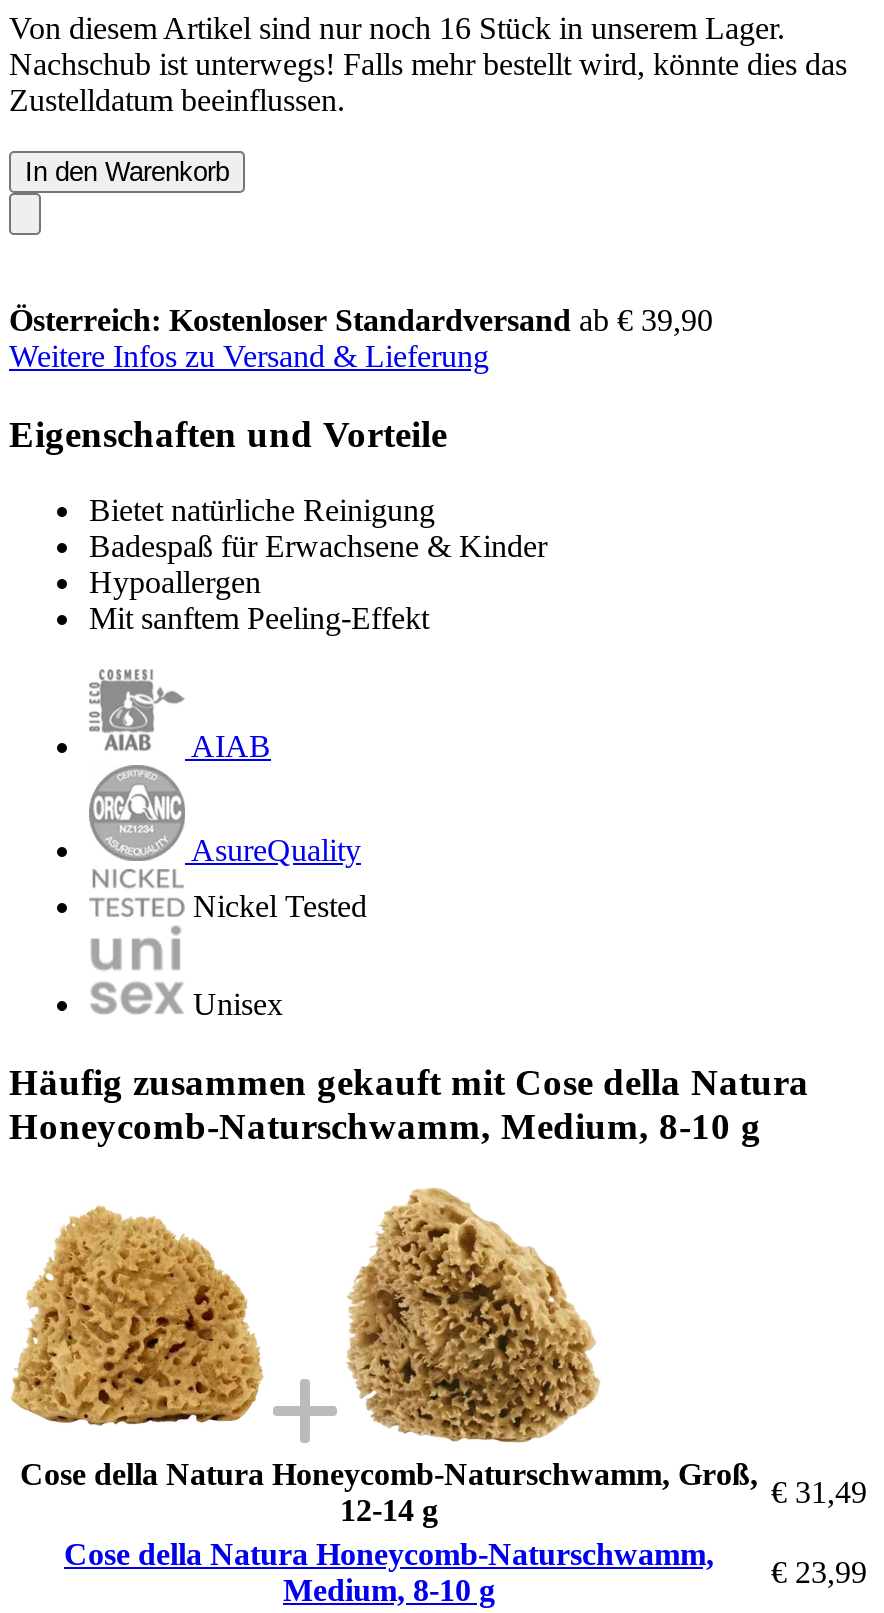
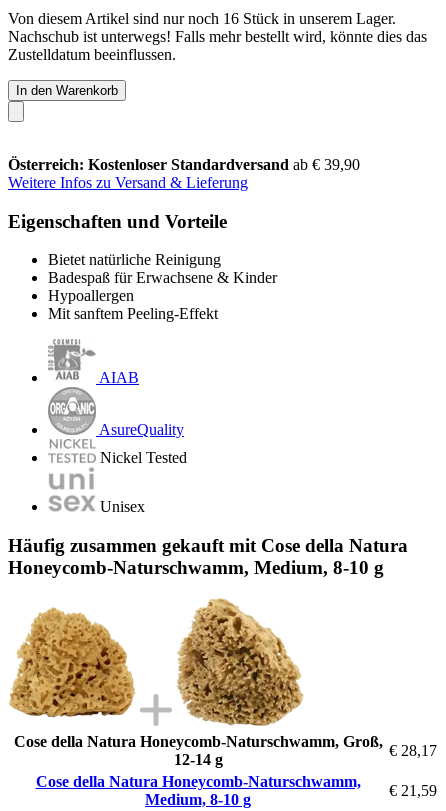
- € 31,49
+ € 28,17

- € 23,99
+ € 21,59
